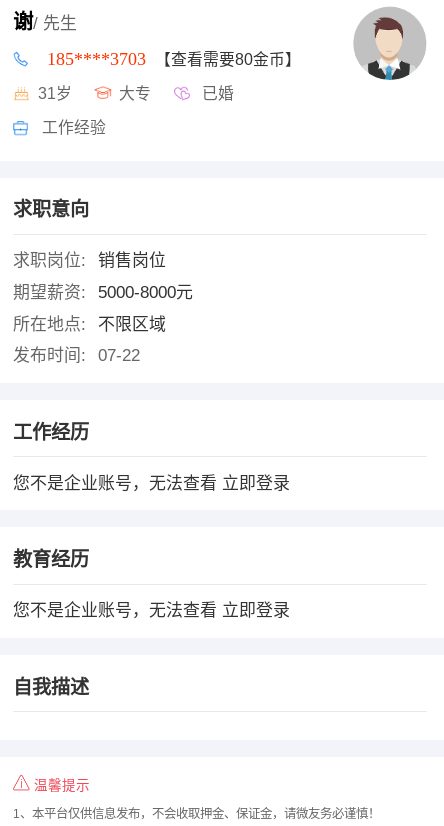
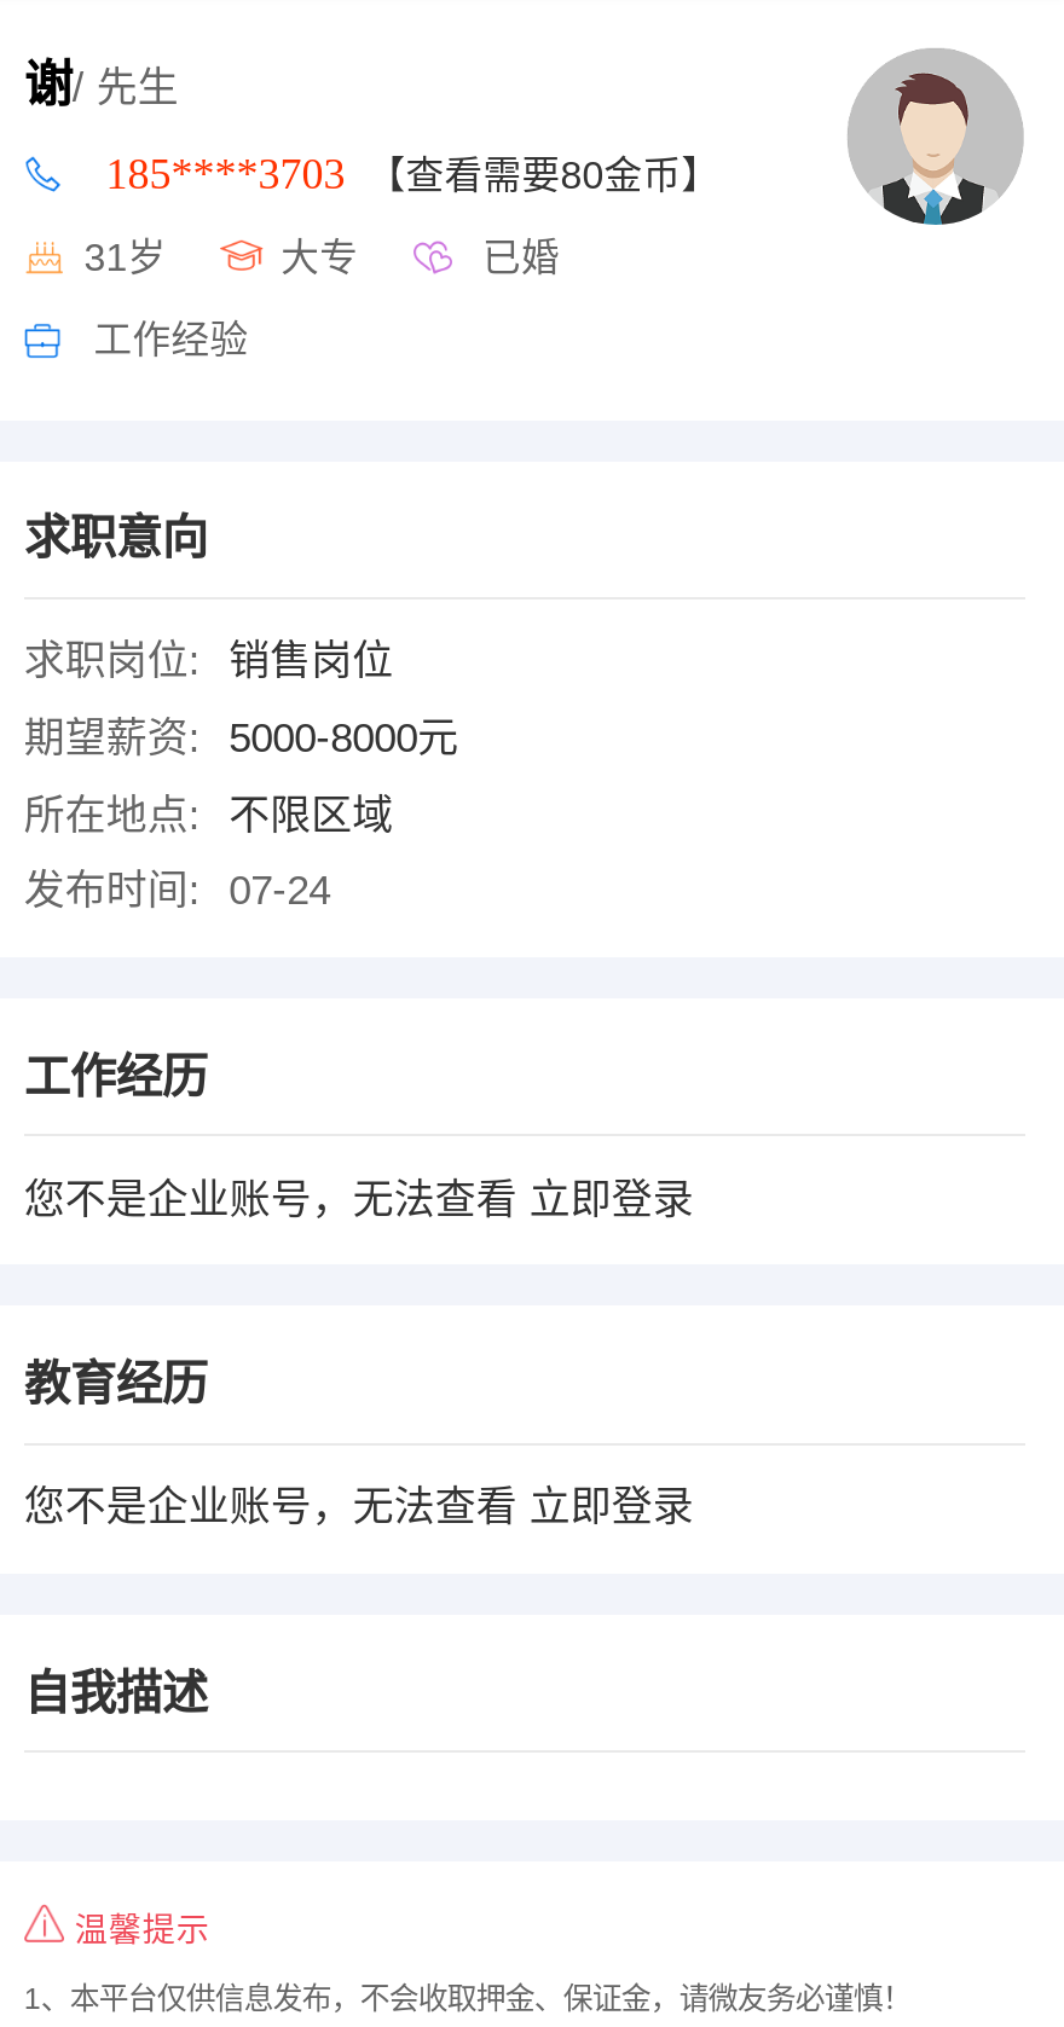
- 发布时间: 07-22
+ 发布时间: 07-24
